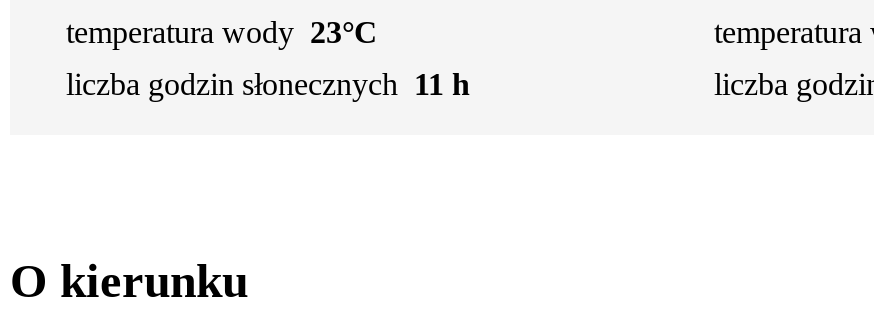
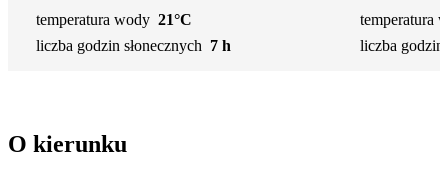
- temperatura wody 23°C
+ temperatura wody 21°C

- liczba godzin słonecznych 11 h
+ liczba godzin słonecznych 7 h
